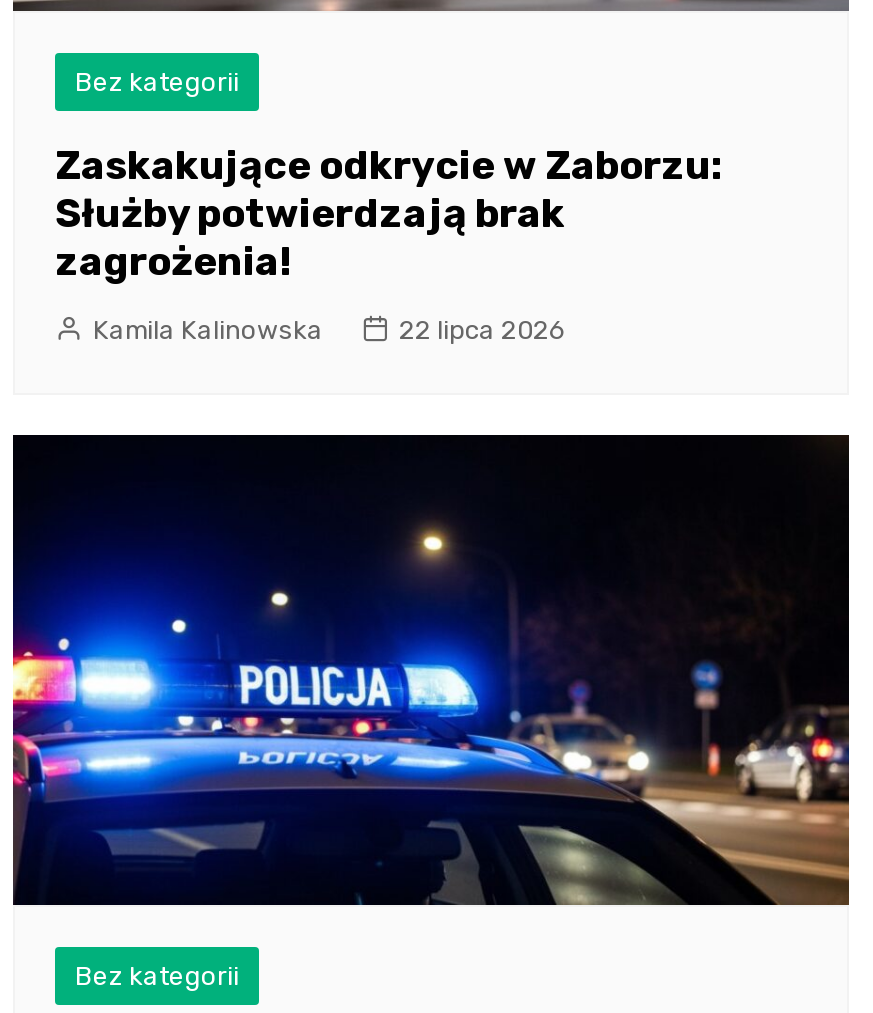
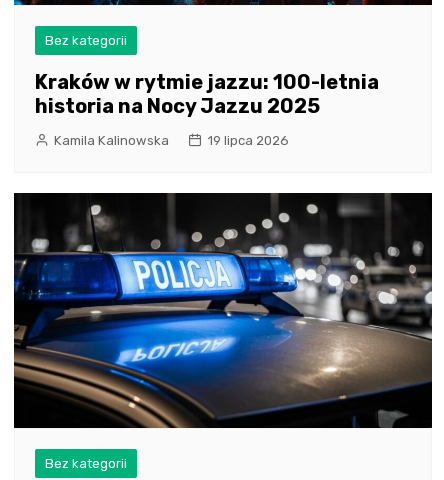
- Zaskakujące odkrycie w Zaborzu:
- Służby potwierdzają brak
- zagrożenia!
+ Kraków w rytmie jazzu: 100-letnia
+ historia na Nocy Jazzu 2025

- 22 lipca 2026
+ 19 lipca 2026

- [image]
+ [image]
